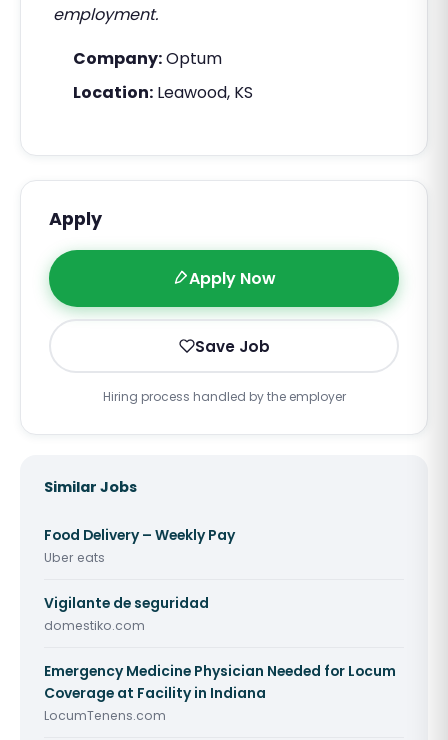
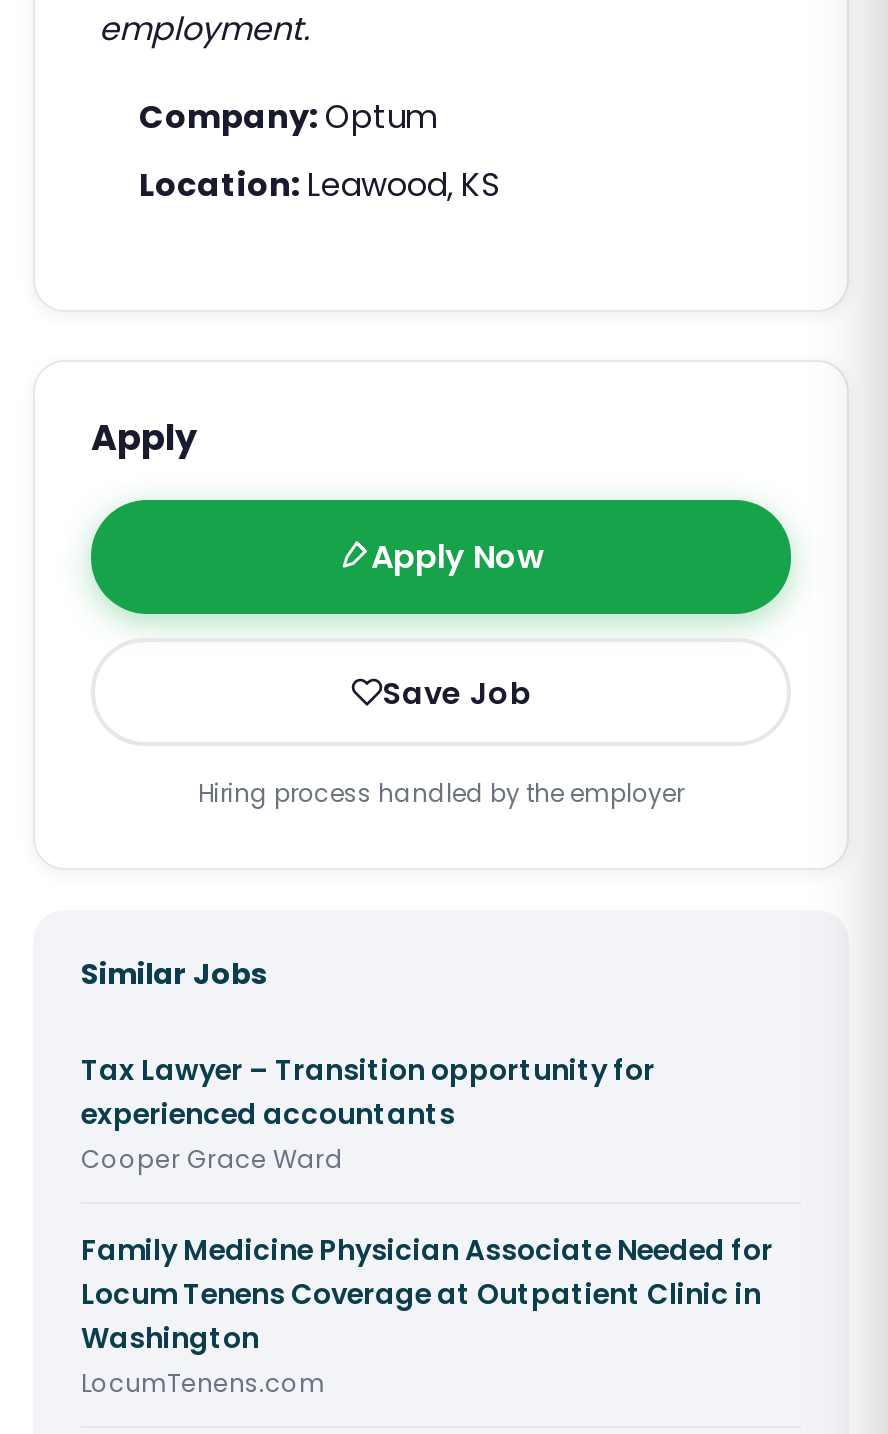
- Food Delivery – Weekly Pay
- Uber eats
- Vigilante de seguridad
- domestiko.com
- Emergency Medicine Physician Needed for Locum
- Coverage at Facility in Indiana
+ Tax Lawyer – Transition opportunity for
+ experienced accountants
+ Cooper Grace Ward
+ Family Medicine Physician Associate Needed for
+ Locum Tenens Coverage at Outpatient Clinic in
+ Washington
